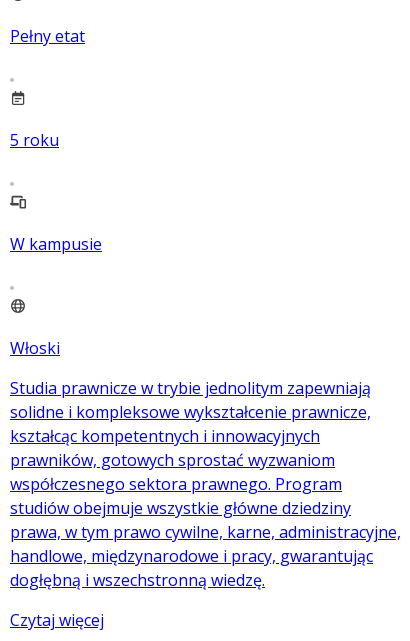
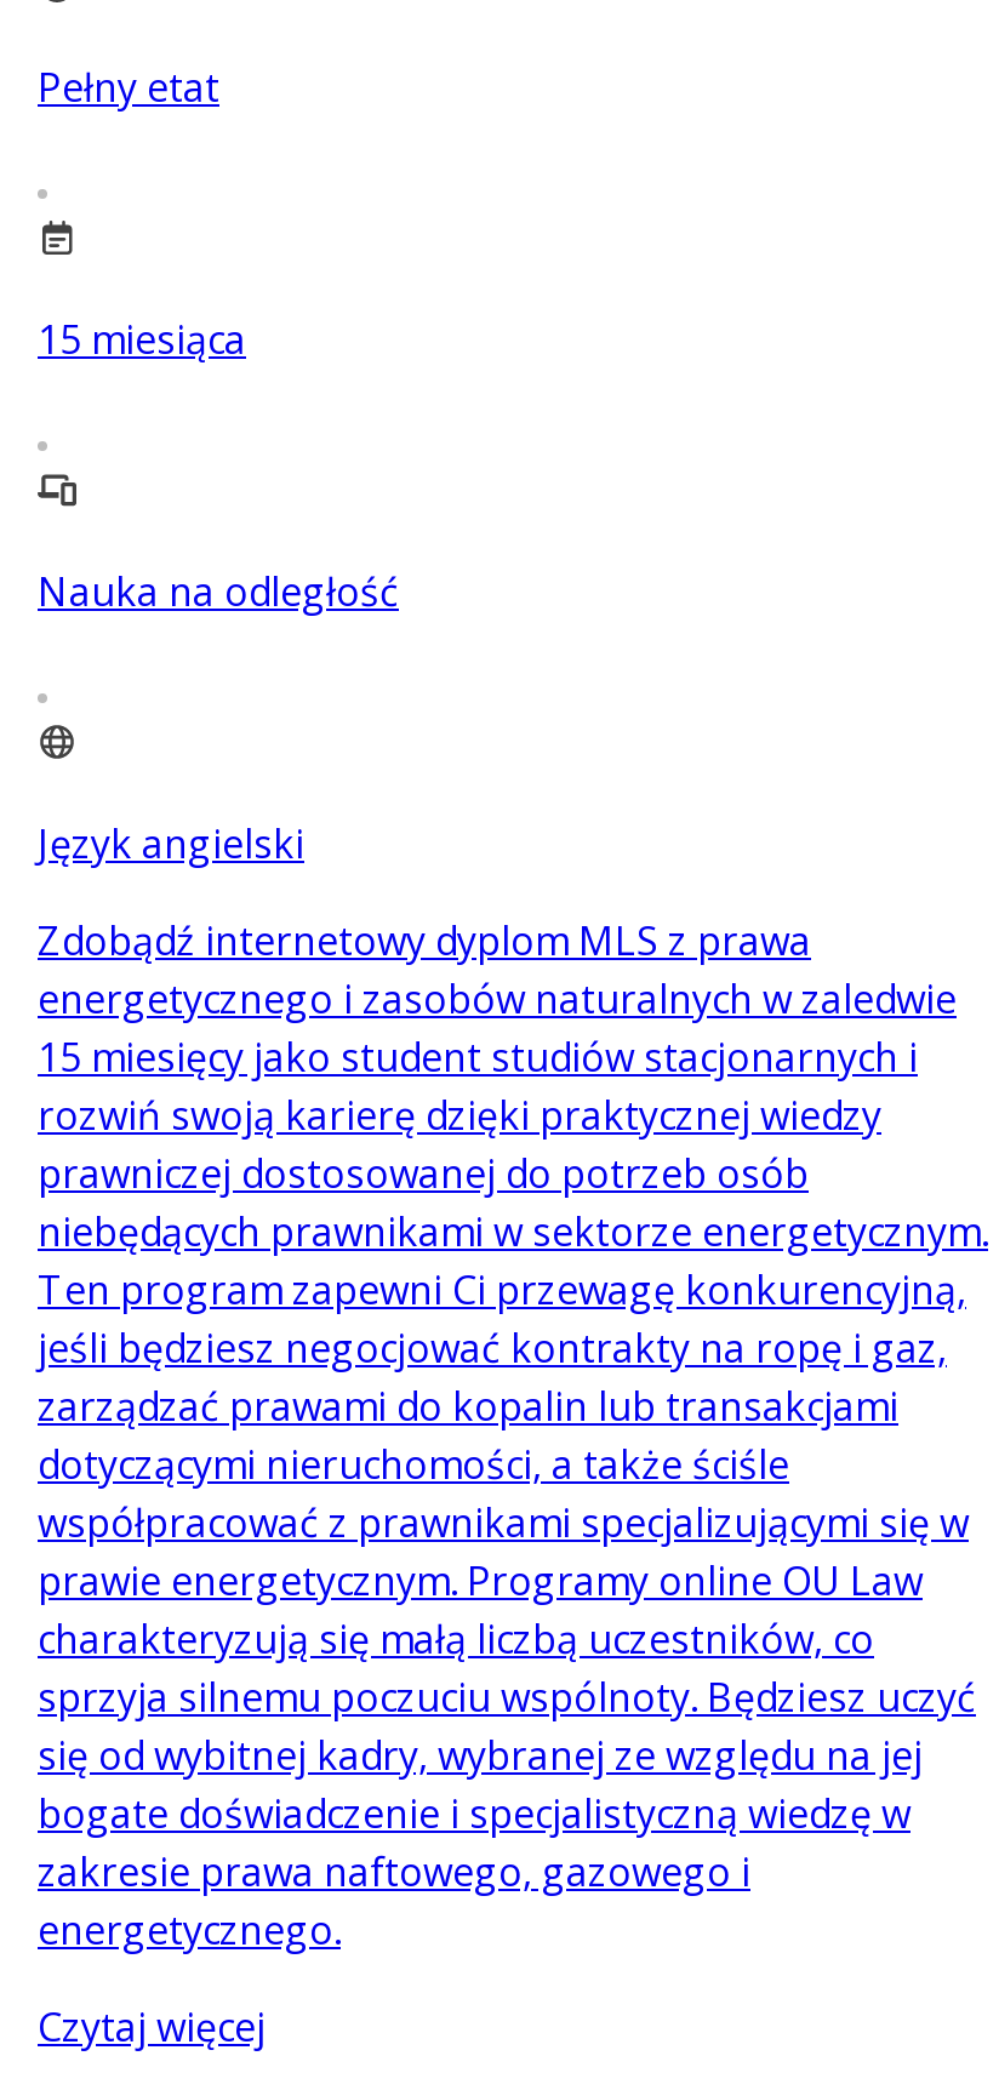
- 5 roku
+ 15 miesiąca

- W kampusie
+ Nauka na odległość

- Włoski
+ Język angielski

- Studia prawnicze w trybie jednolitym zapewniają
- solidne i kompleksowe wykształcenie prawnicze,
- kształcąc kompetentnych i innowacyjnych
- prawników, gotowych sprostać wyzwaniom
- współczesnego sektora prawnego. Program
- studiów obejmuje wszystkie główne dziedziny
- prawa, w tym prawo cywilne, karne, administracyjne,
- handlowe, międzynarodowe i pracy, gwarantując
- dogłębną i wszechstronną wiedzę.
+ Zdobądź internetowy dyplom MLS z prawa
+ energetycznego i zasobów naturalnych w zaledwie
+ 15 miesięcy jako student studiów stacjonarnych i
+ rozwiń swoją karierę dzięki praktycznej wiedzy
+ prawniczej dostosowanej do potrzeb osób
+ niebędących prawnikami w sektorze energetycznym.
+ Ten program zapewni Ci przewagę konkurencyjną,
+ jeśli będziesz negocjować kontrakty na ropę i gaz,
+ zarządzać prawami do kopalin lub transakcjami
+ dotyczącymi nieruchomości, a także ściśle
+ współpracować z prawnikami specjalizującymi się w
+ prawie energetycznym. Programy online OU Law
+ charakteryzują się małą liczbą uczestników, co
+ sprzyja silnemu poczuciu wspólnoty. Będziesz uczyć
+ się od wybitnej kadry, wybranej ze względu na jej
+ bogate doświadczenie i specjalistyczną wiedzę w
+ zakresie prawa naftowego, gazowego i
+ energetycznego.
